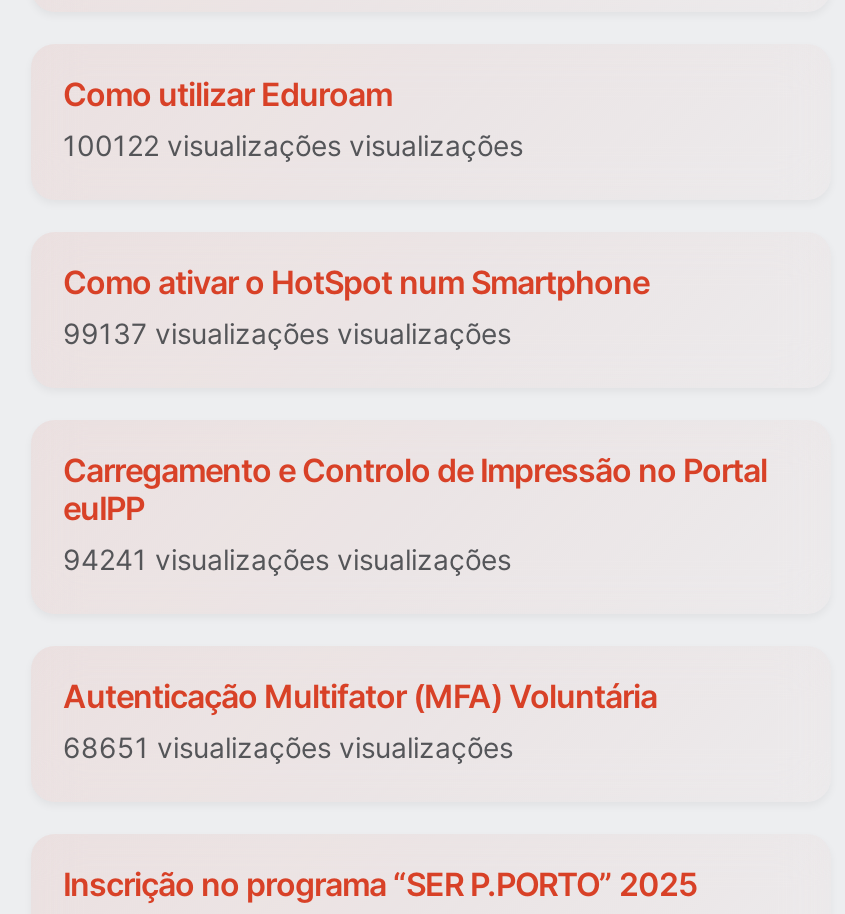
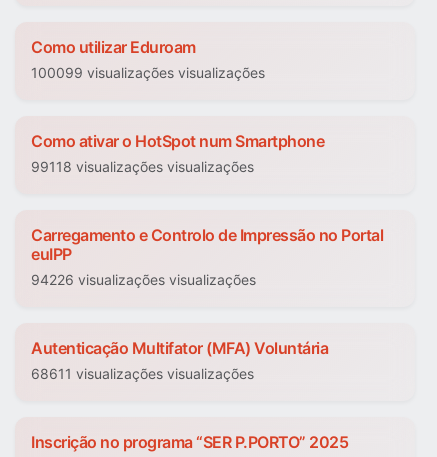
- 100122 visualizações visualizações
+ 100099 visualizações visualizações

- 99137 visualizações visualizações
+ 99118 visualizações visualizações

- 94241 visualizações visualizações
+ 94226 visualizações visualizações

- 68651 visualizações visualizações
+ 68611 visualizações visualizações
